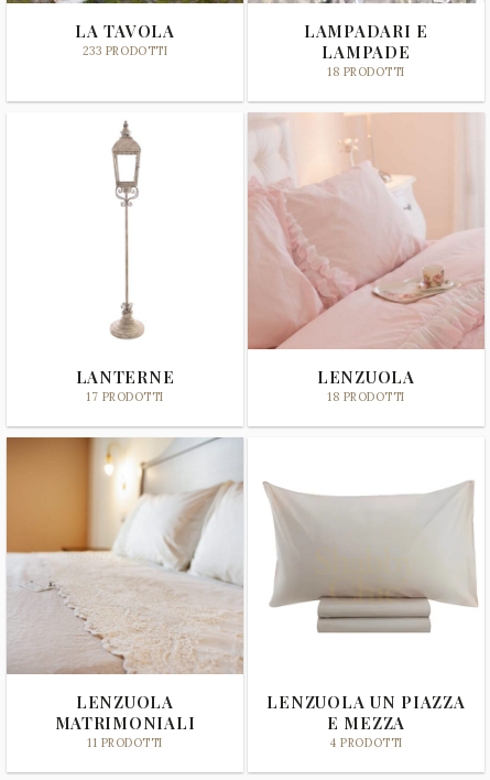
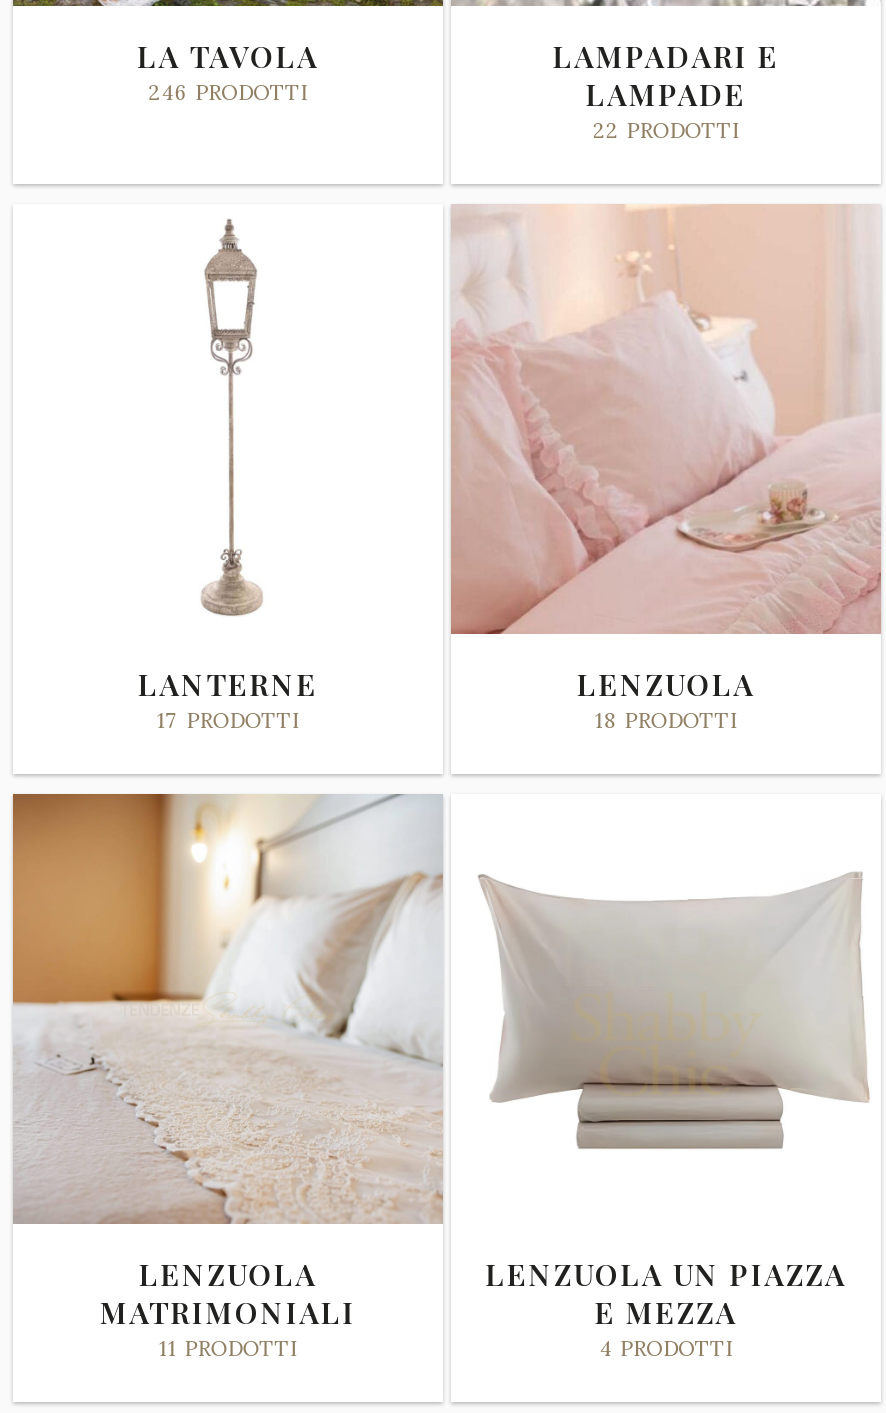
- 233 PRODOTTI
+ 246 PRODOTTI

- 18 PRODOTTI
+ 22 PRODOTTI
